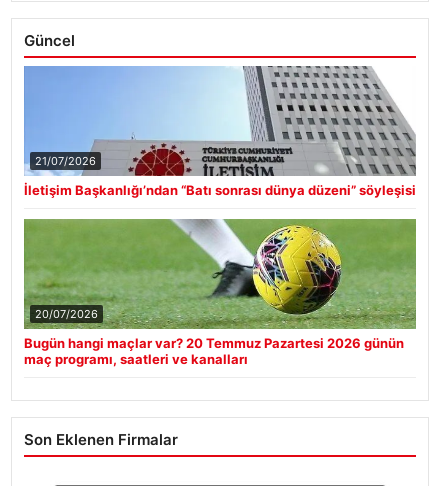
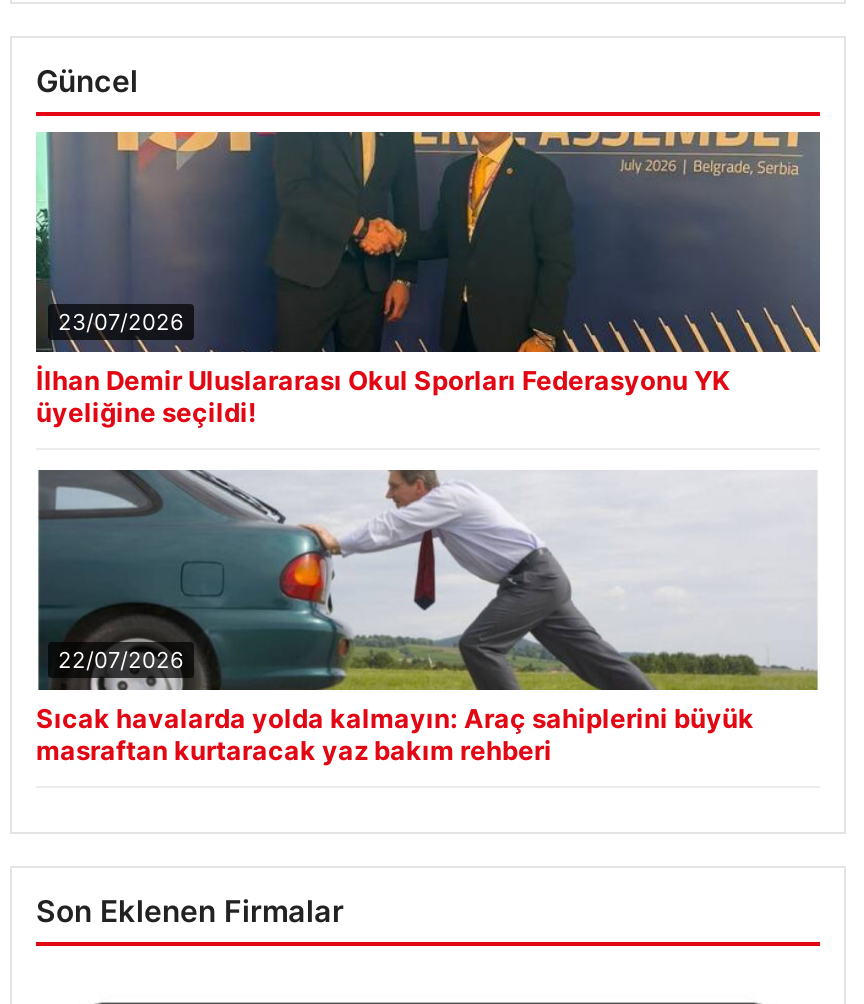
- [image]
- 21/07/2026
+ [image]
+ 23/07/2026

- İletişim Başkanlığı’ndan “Batı sonrası dünya düzeni” söyleşisi
+ İlhan Demir Uluslararası Okul Sporları Federasyonu YK
+ üyeliğine seçildi!

- [image]
- 20/07/2026
+ [image]
+ 22/07/2026

- Bugün hangi maçlar var? 20 Temmuz Pazartesi 2026 günün
- maç programı, saatleri ve kanalları
+ Sıcak havalarda yolda kalmayın: Araç sahiplerini büyük
+ masraftan kurtaracak yaz bakım rehberi
